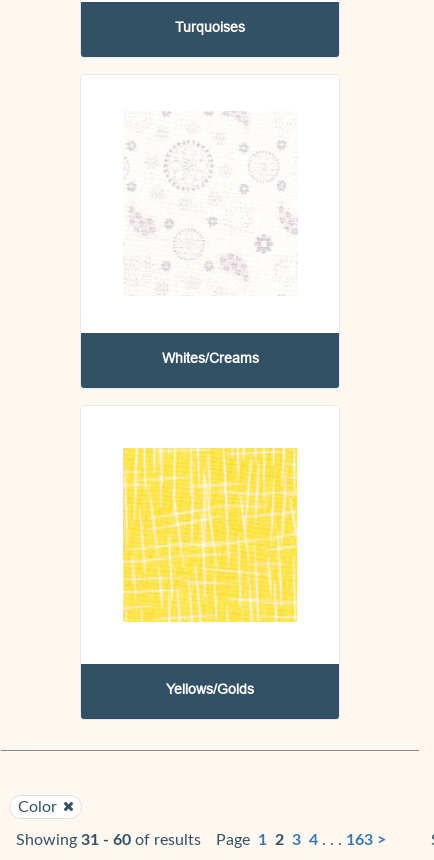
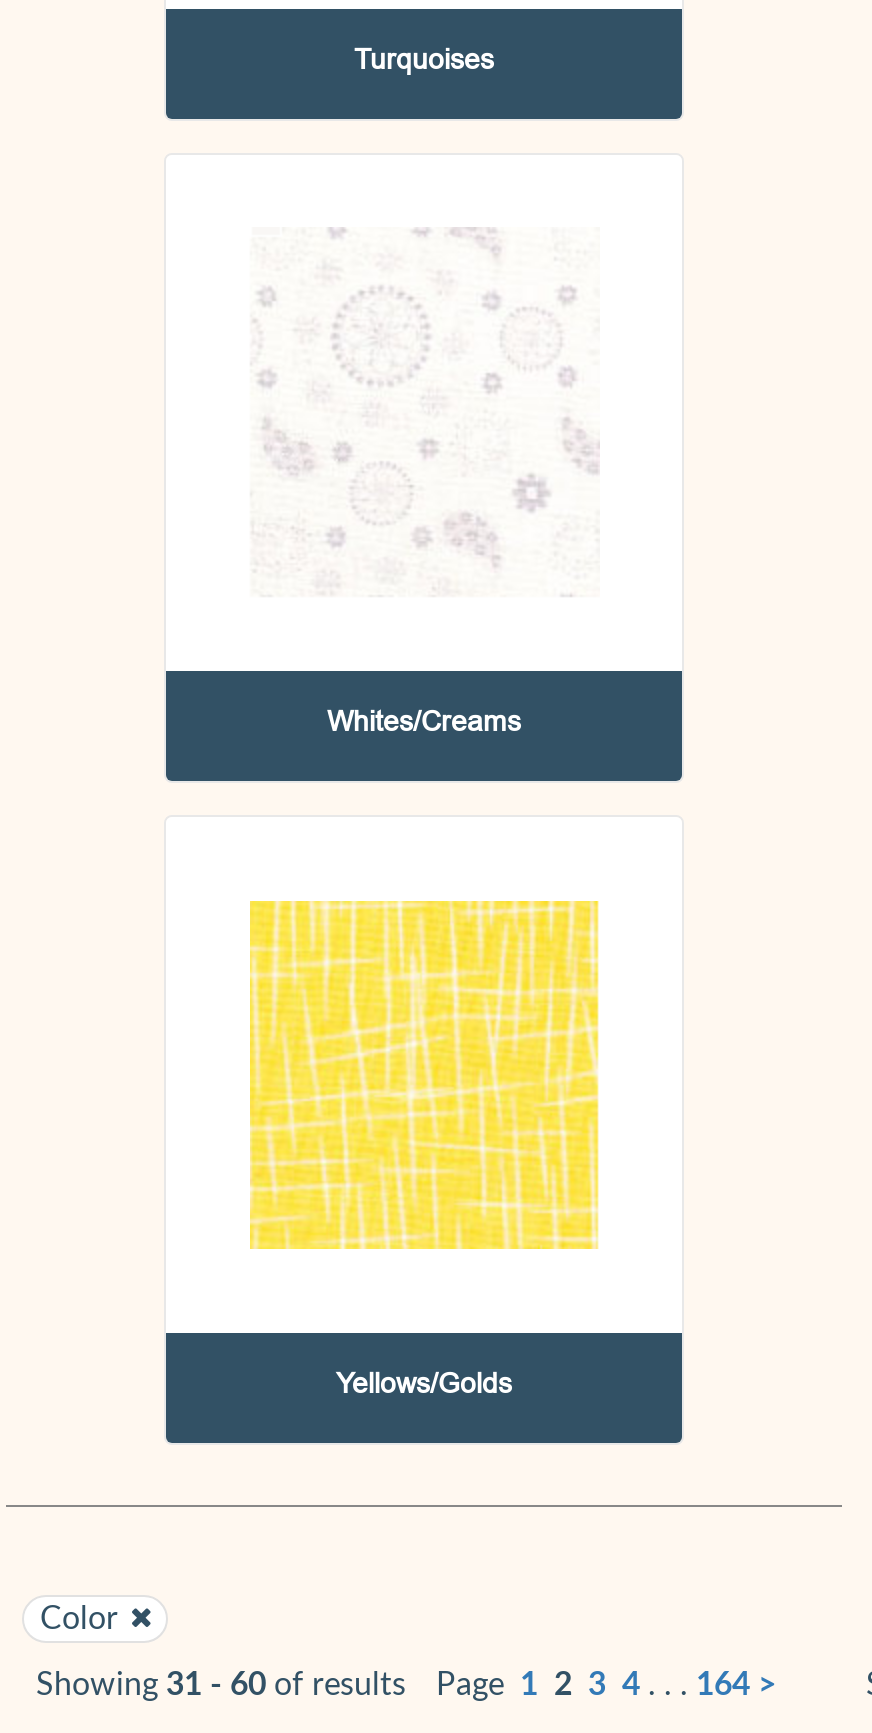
- Showing 31 - 60 of results Page 1 2 3 4. . . 163 >
+ Showing 31 - 60 of results Page 1 2 3 4. . . 164 >
